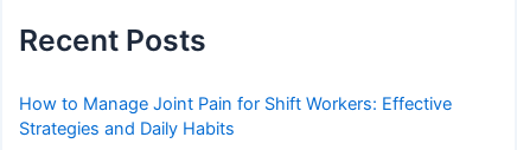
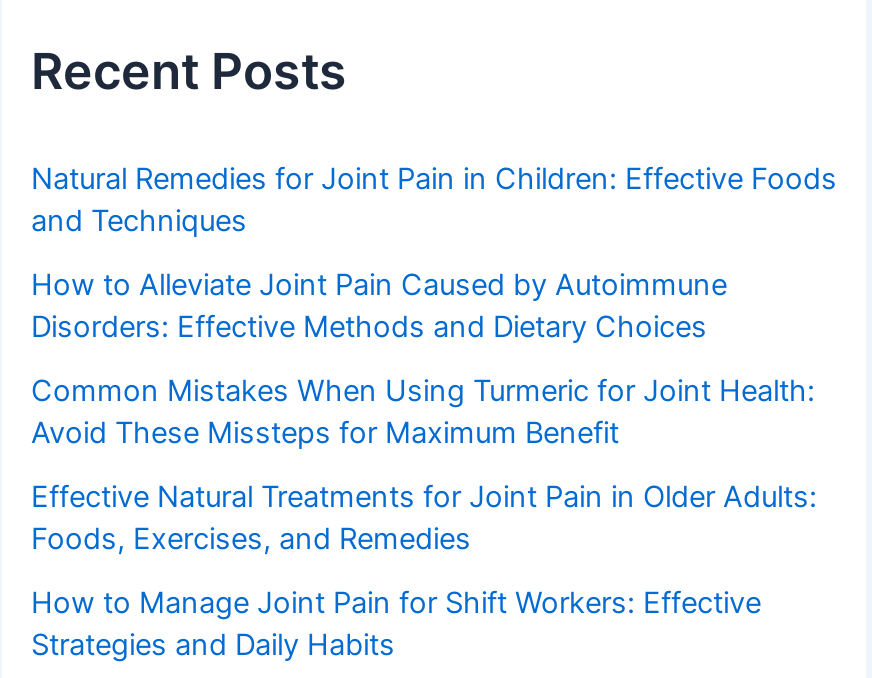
+ Natural Remedies for Joint Pain in Children: Effective Foods
+ and Techniques
+ How to Alleviate Joint Pain Caused by Autoimmune
+ Disorders: Effective Methods and Dietary Choices
+ Common Mistakes When Using Turmeric for Joint Health:
+ Avoid These Missteps for Maximum Benefit
+ Effective Natural Treatments for Joint Pain in Older Adults:
+ Foods, Exercises, and Remedies
